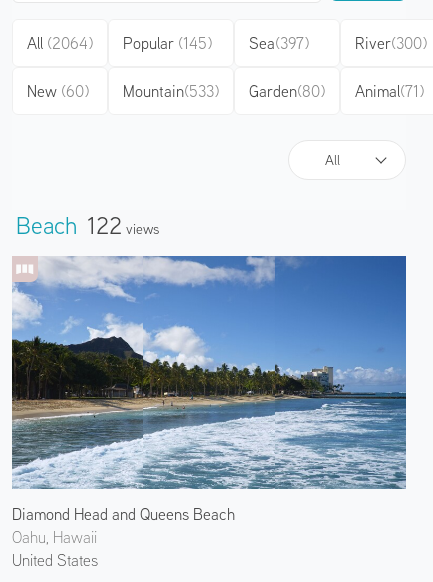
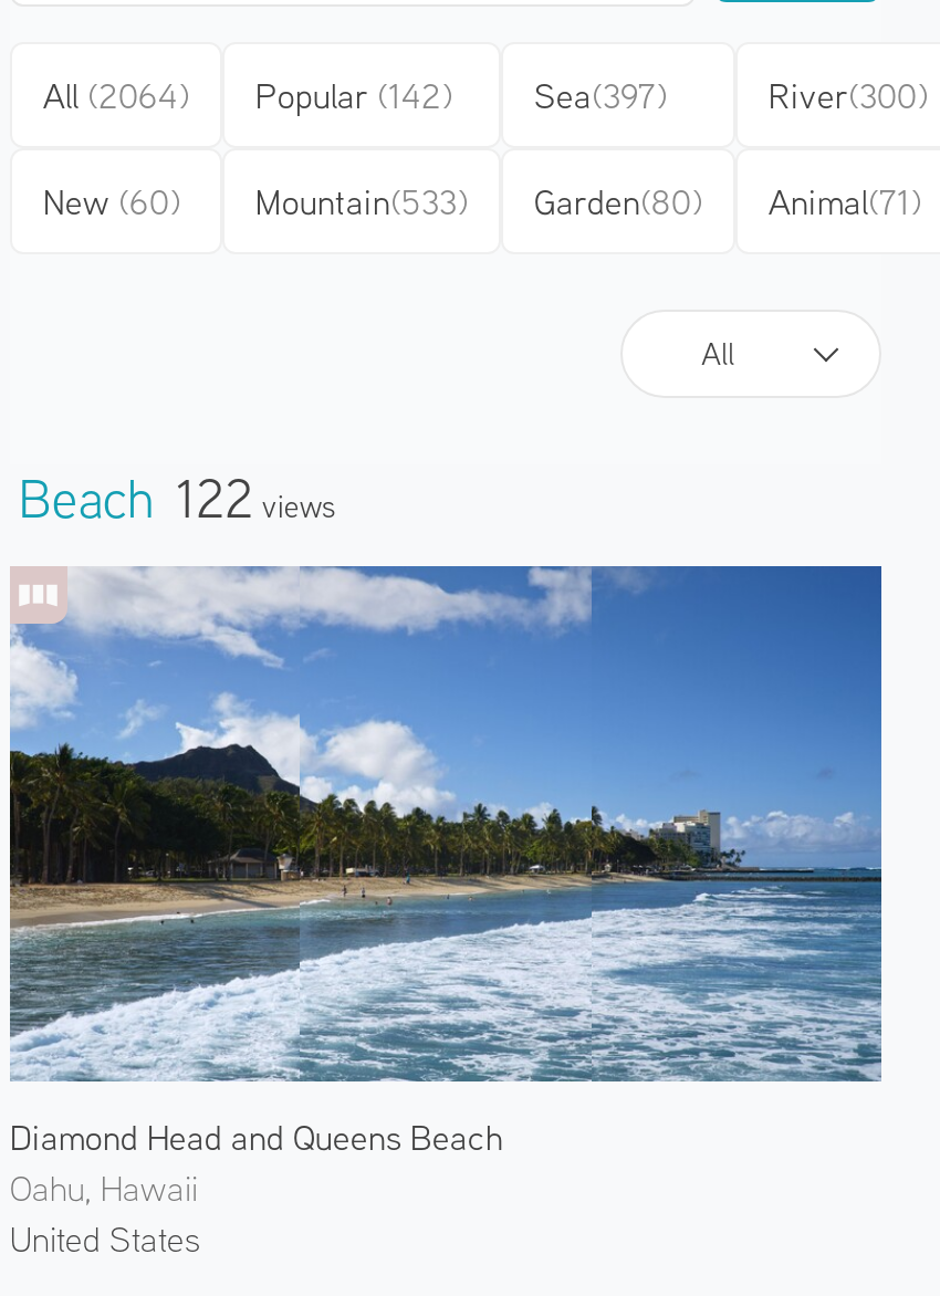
- All (2064) Popular (145) Sea(397)
+ All (2064) Popular (142) Sea(397)
